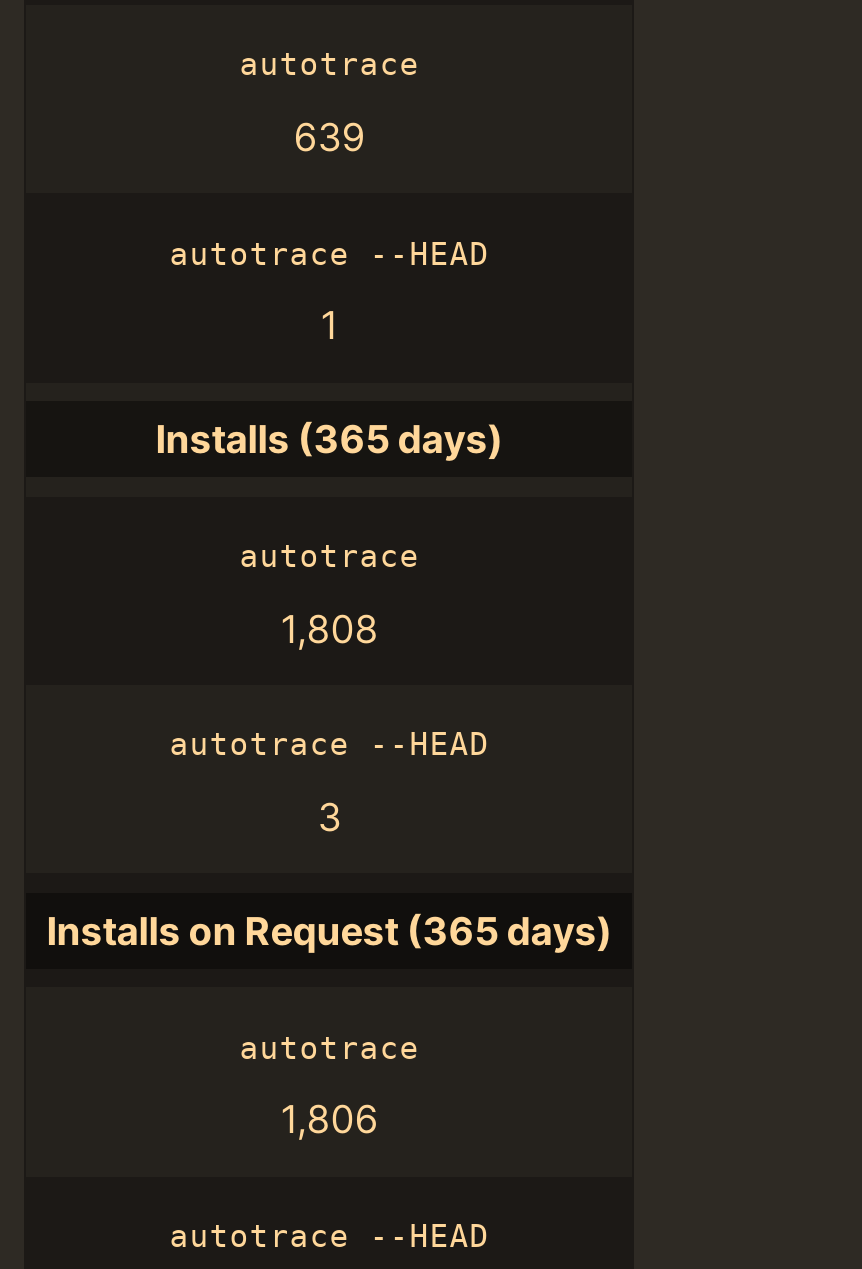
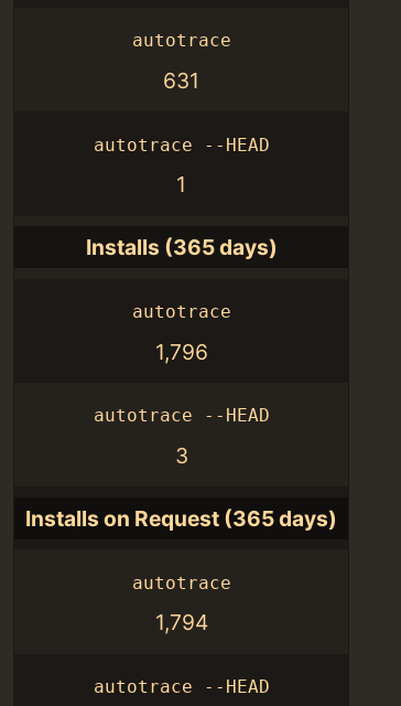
- 639
+ 631

- 1,808
+ 1,796

- 1,806
+ 1,794
